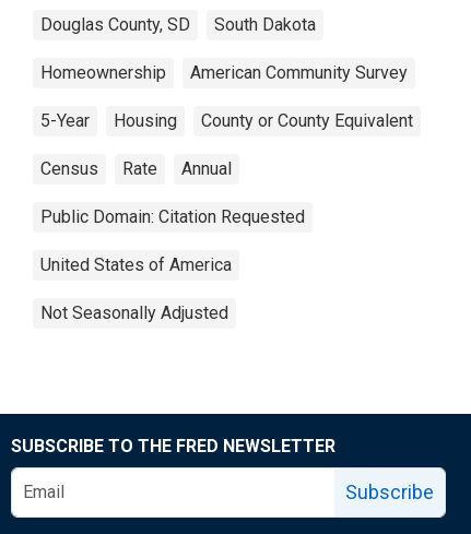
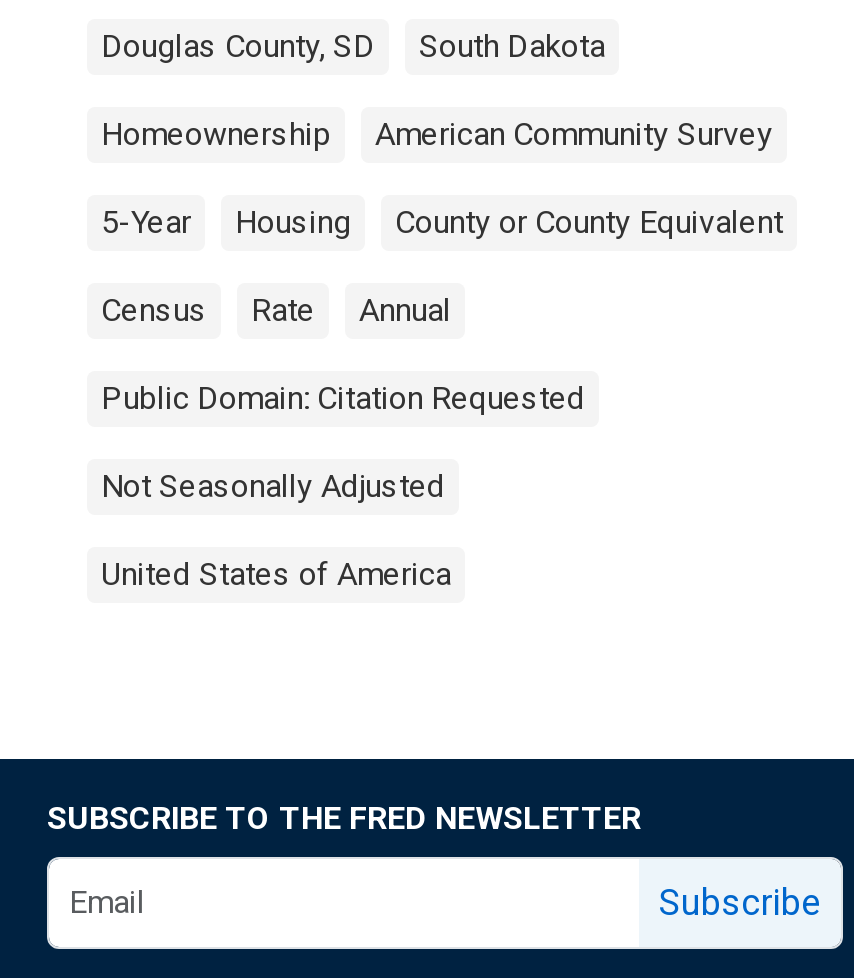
moved down: United States of America

moved up: Not Seasonally Adjusted
